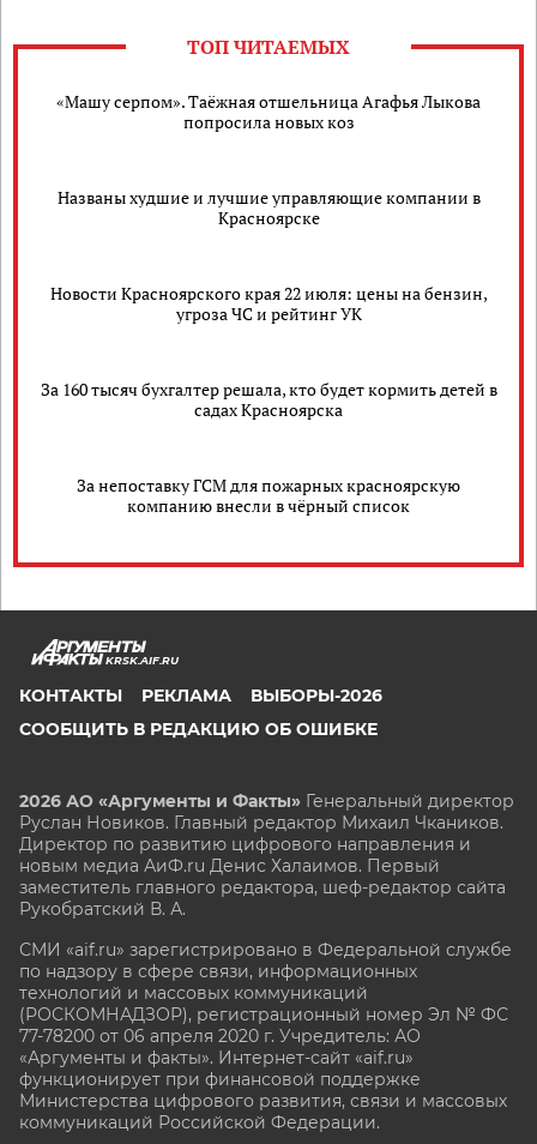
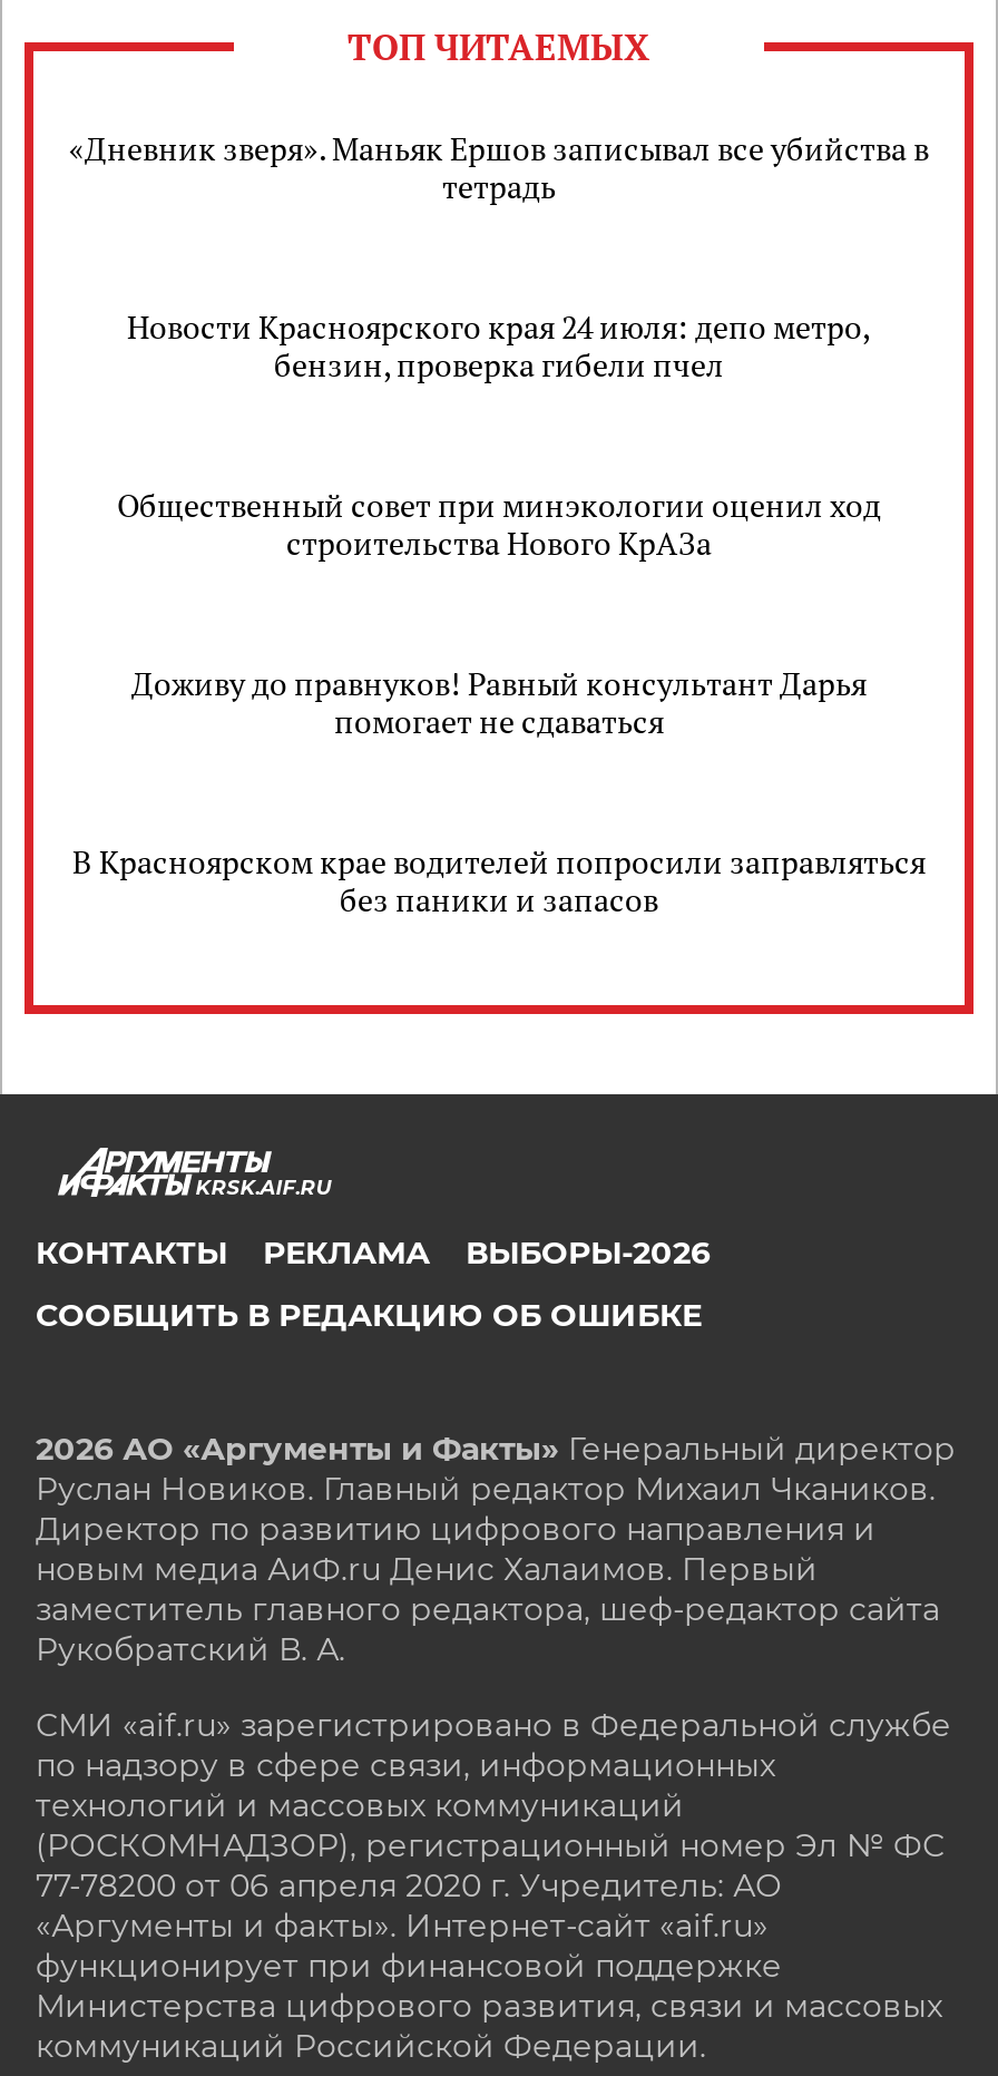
- «Машу серпом». Таёжная отшельница Агафья Лыкова
- попросила новых коз
+ «Дневник зверя». Маньяк Ершов записывал все убийства в
+ тетрадь

- Названы худшие и лучшие управляющие компании в
- Красноярске
+ Новости Красноярского края 24 июля: депо метро,
+ бензин, проверка гибели пчел

- Новости Красноярского края 22 июля: цены на бензин,
- угроза ЧС и рейтинг УК
+ Общественный совет при минэкологии оценил ход
+ строительства Нового КрАЗа

- За 160 тысяч бухгалтер решала, кто будет кормить детей в
- садах Красноярска
+ Доживу до правнуков! Равный консультант Дарья
+ помогает не сдаваться

- За непоставку ГСМ для пожарных красноярскую
- компанию внесли в чёрный список
+ В Красноярском крае водителей попросили заправляться
+ без паники и запасов
